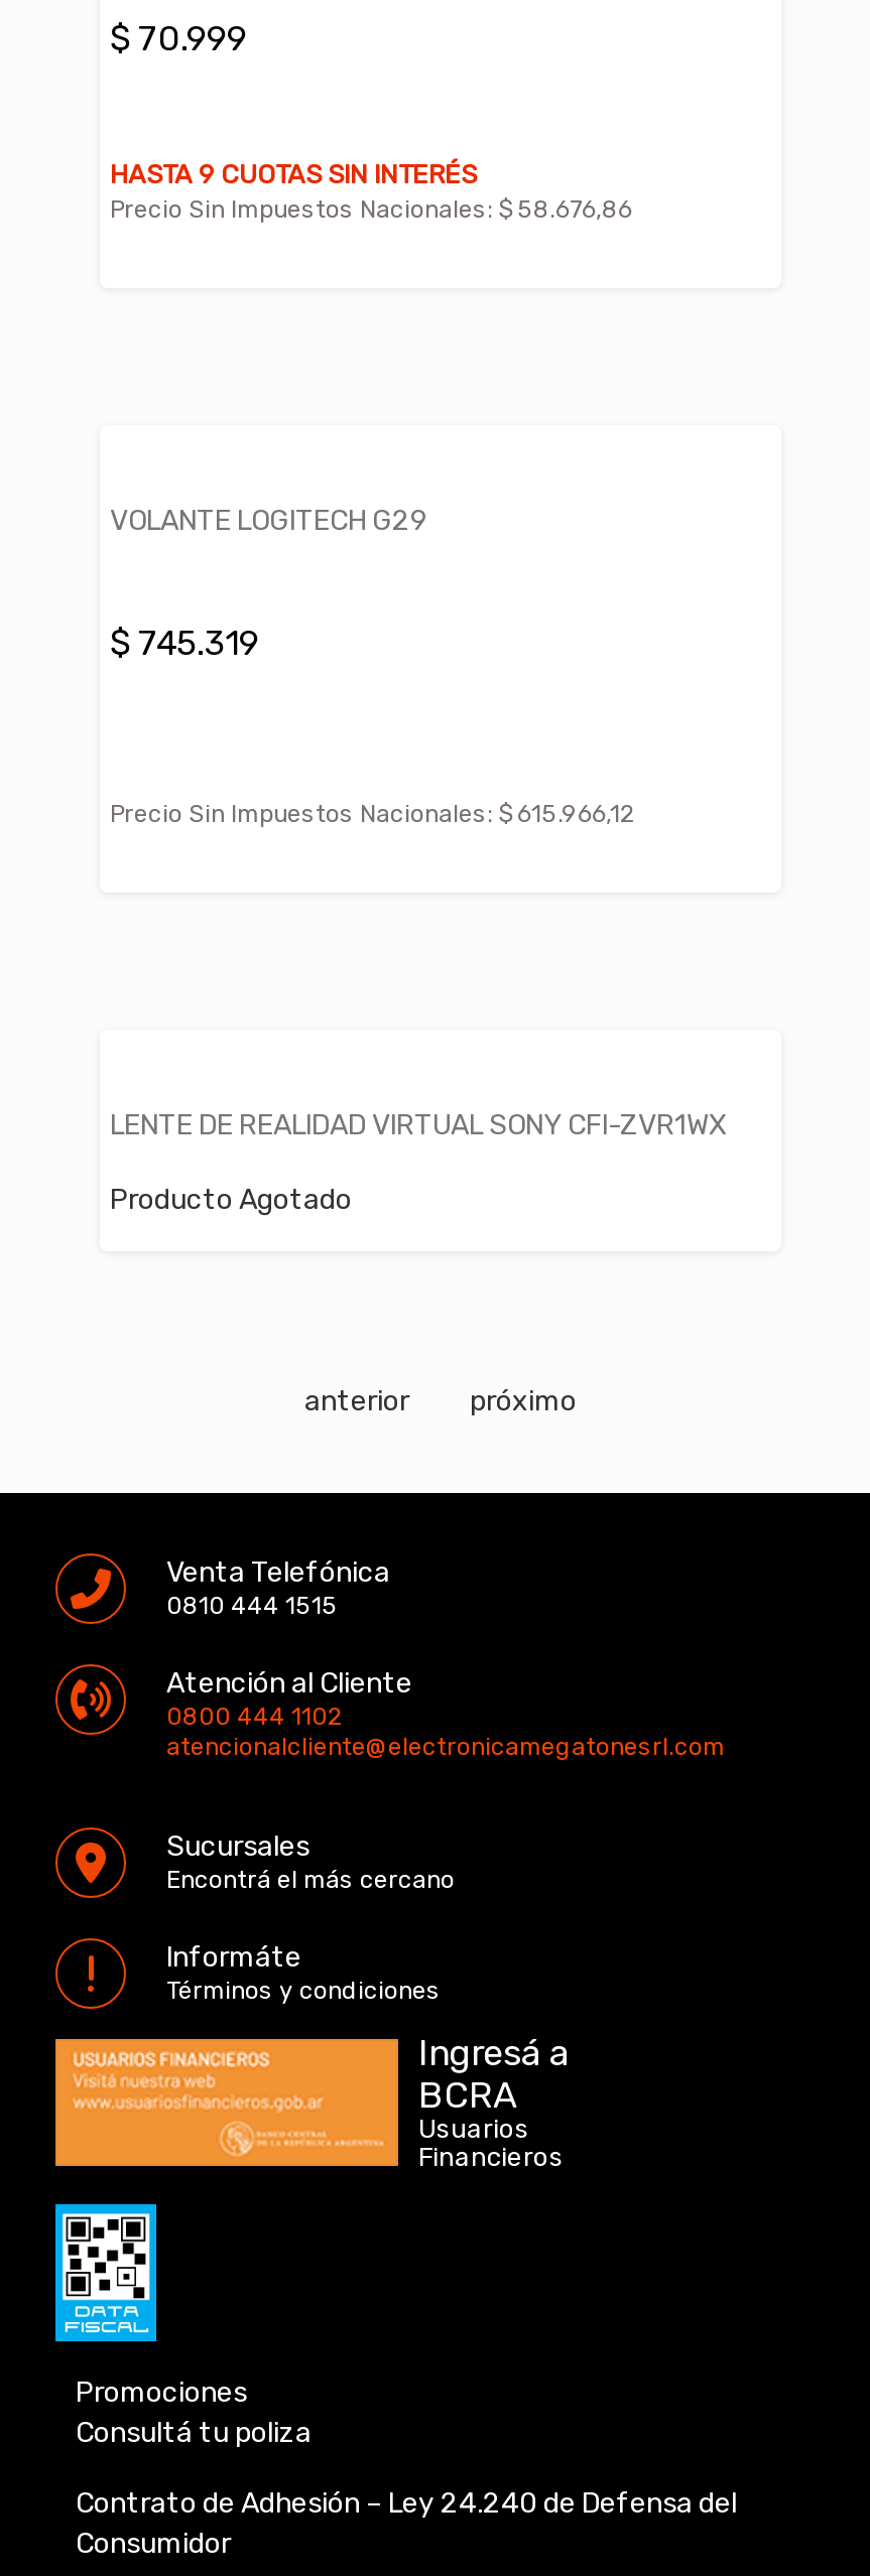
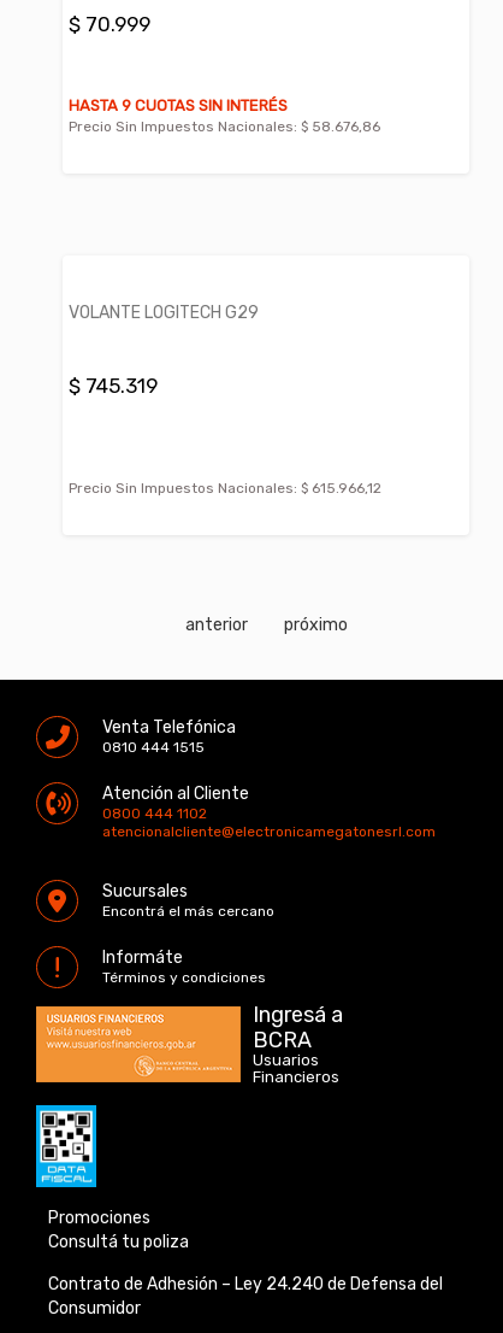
- LENTE DE REALIDAD VIRTUAL SONY CFI-ZVR1WX
- Producto Agotado
